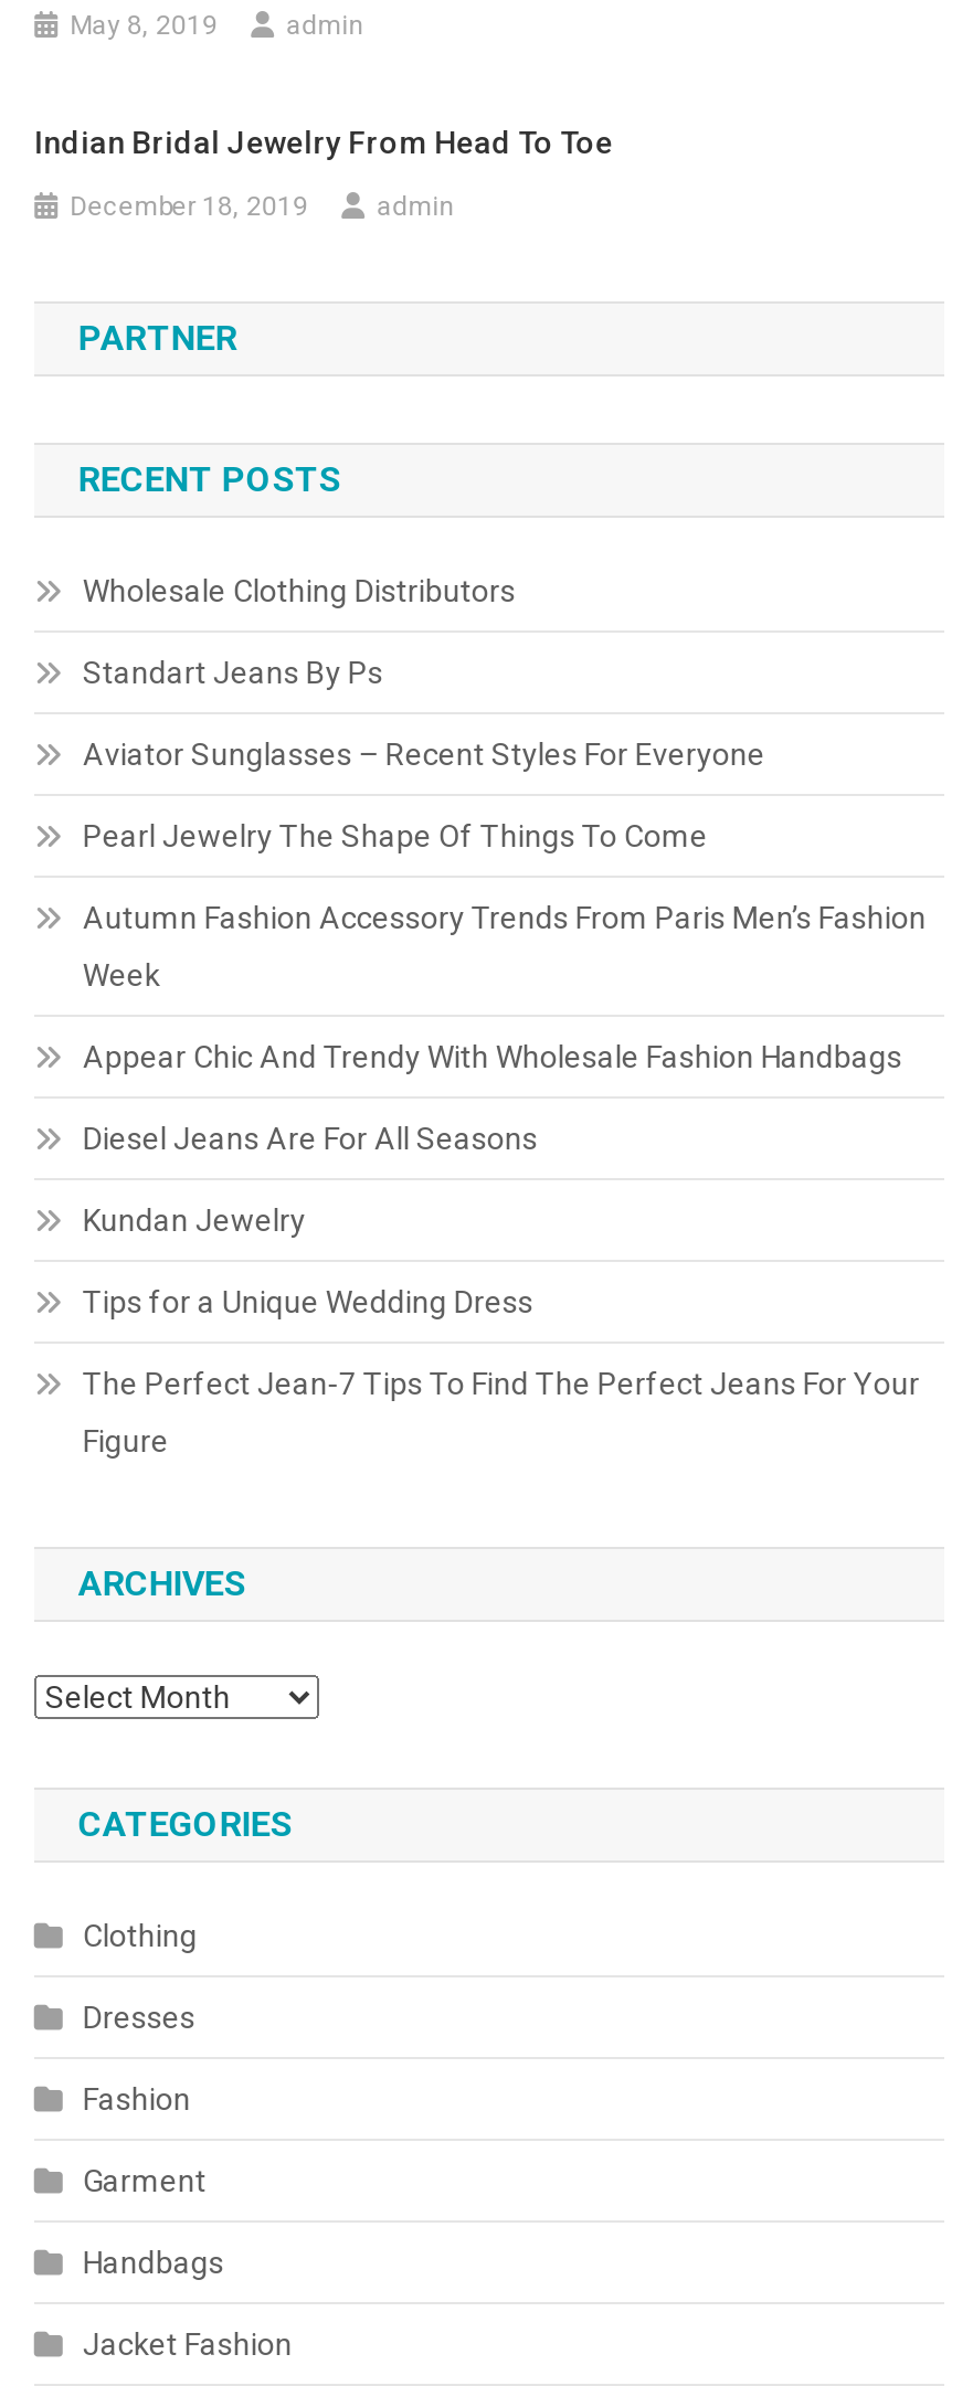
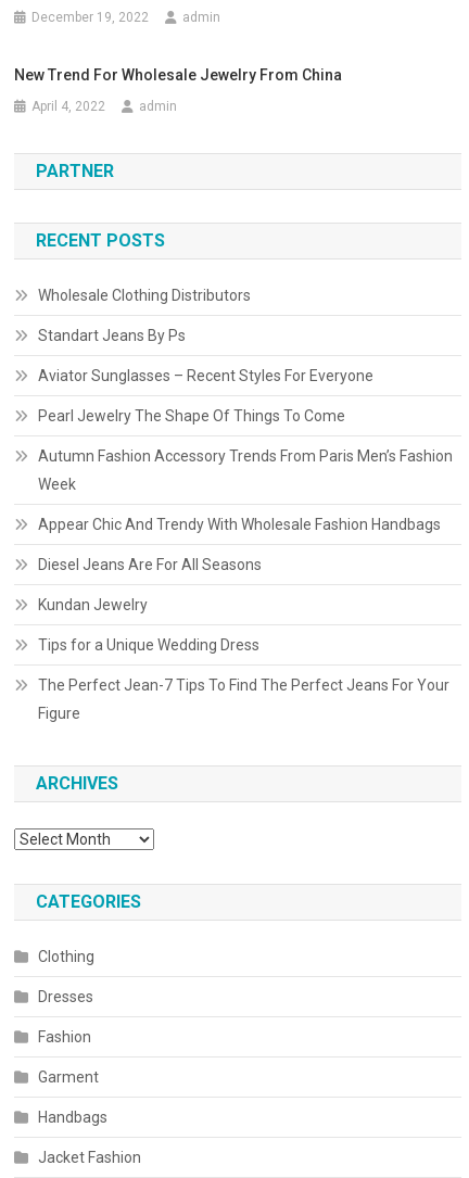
- May 8, 2019
+ December 19, 2022

- Indian Bridal Jewelry From Head To Toe
+ New Trend For Wholesale Jewelry From China

- December 18, 2019
+ April 4, 2022
